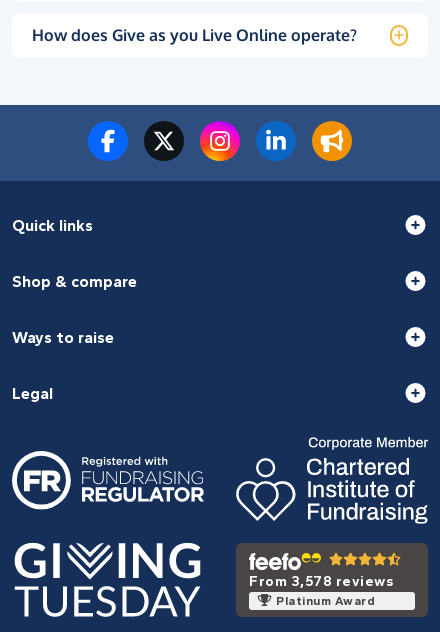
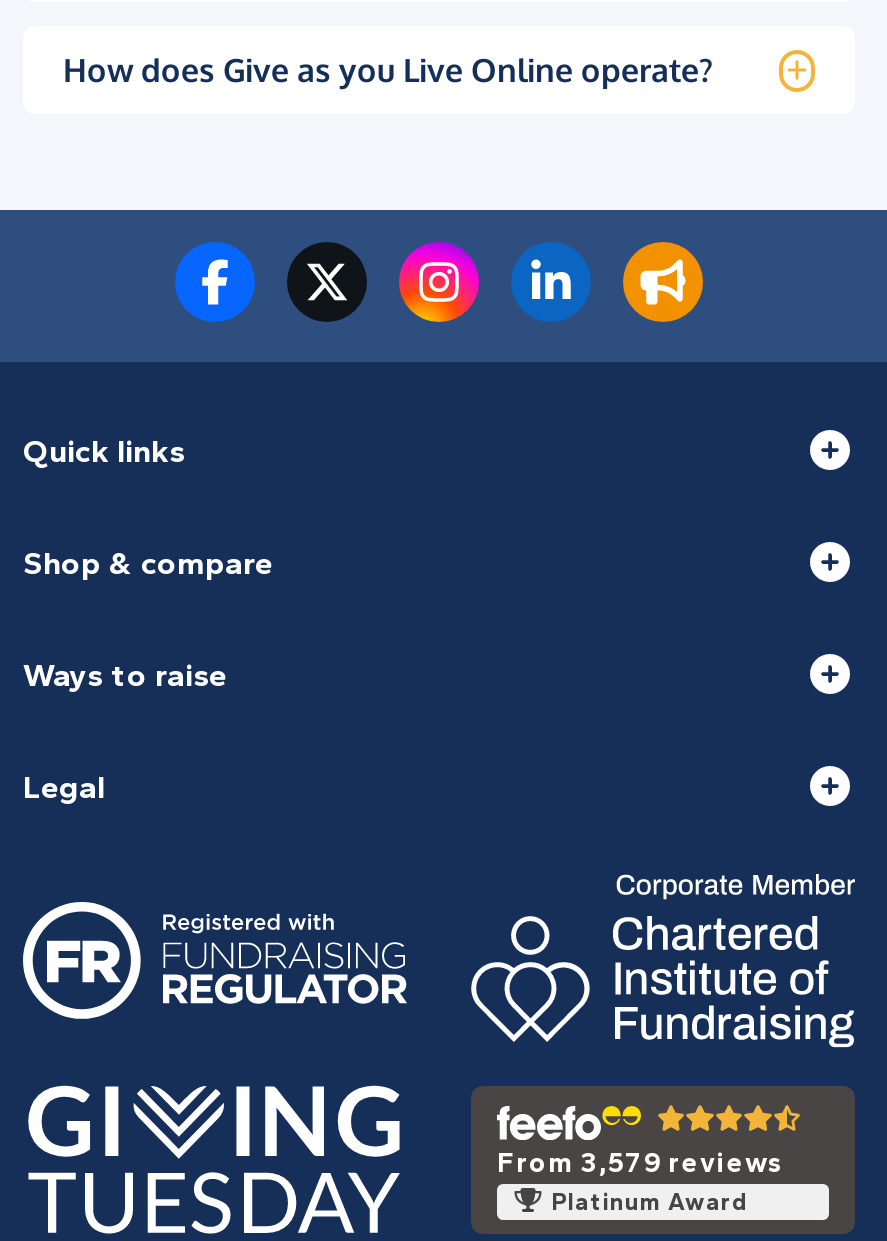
- From 3,578 reviews
+ From 3,579 reviews
